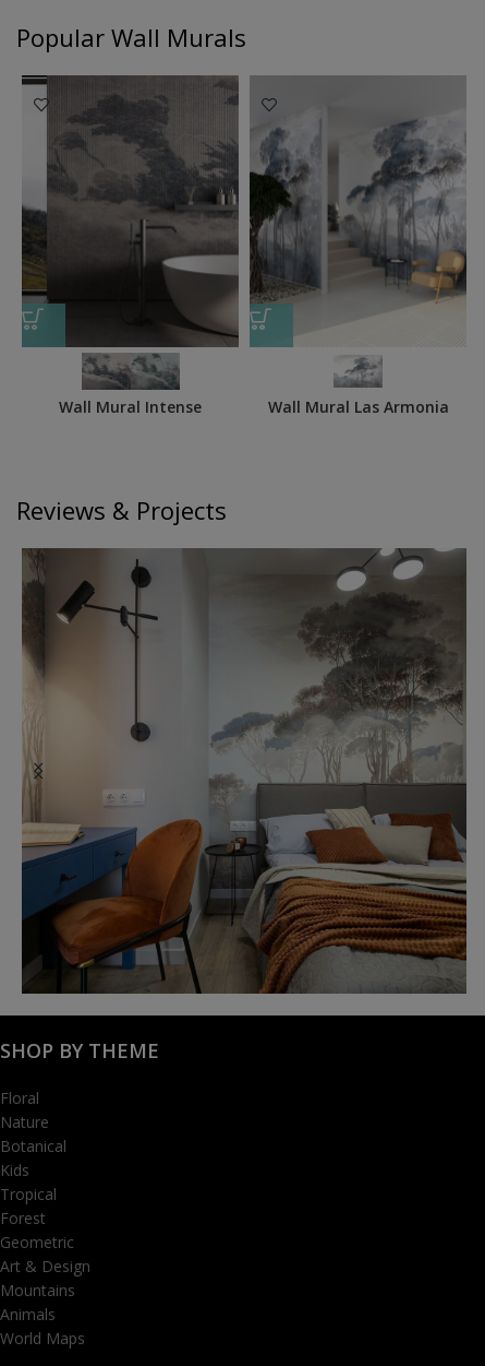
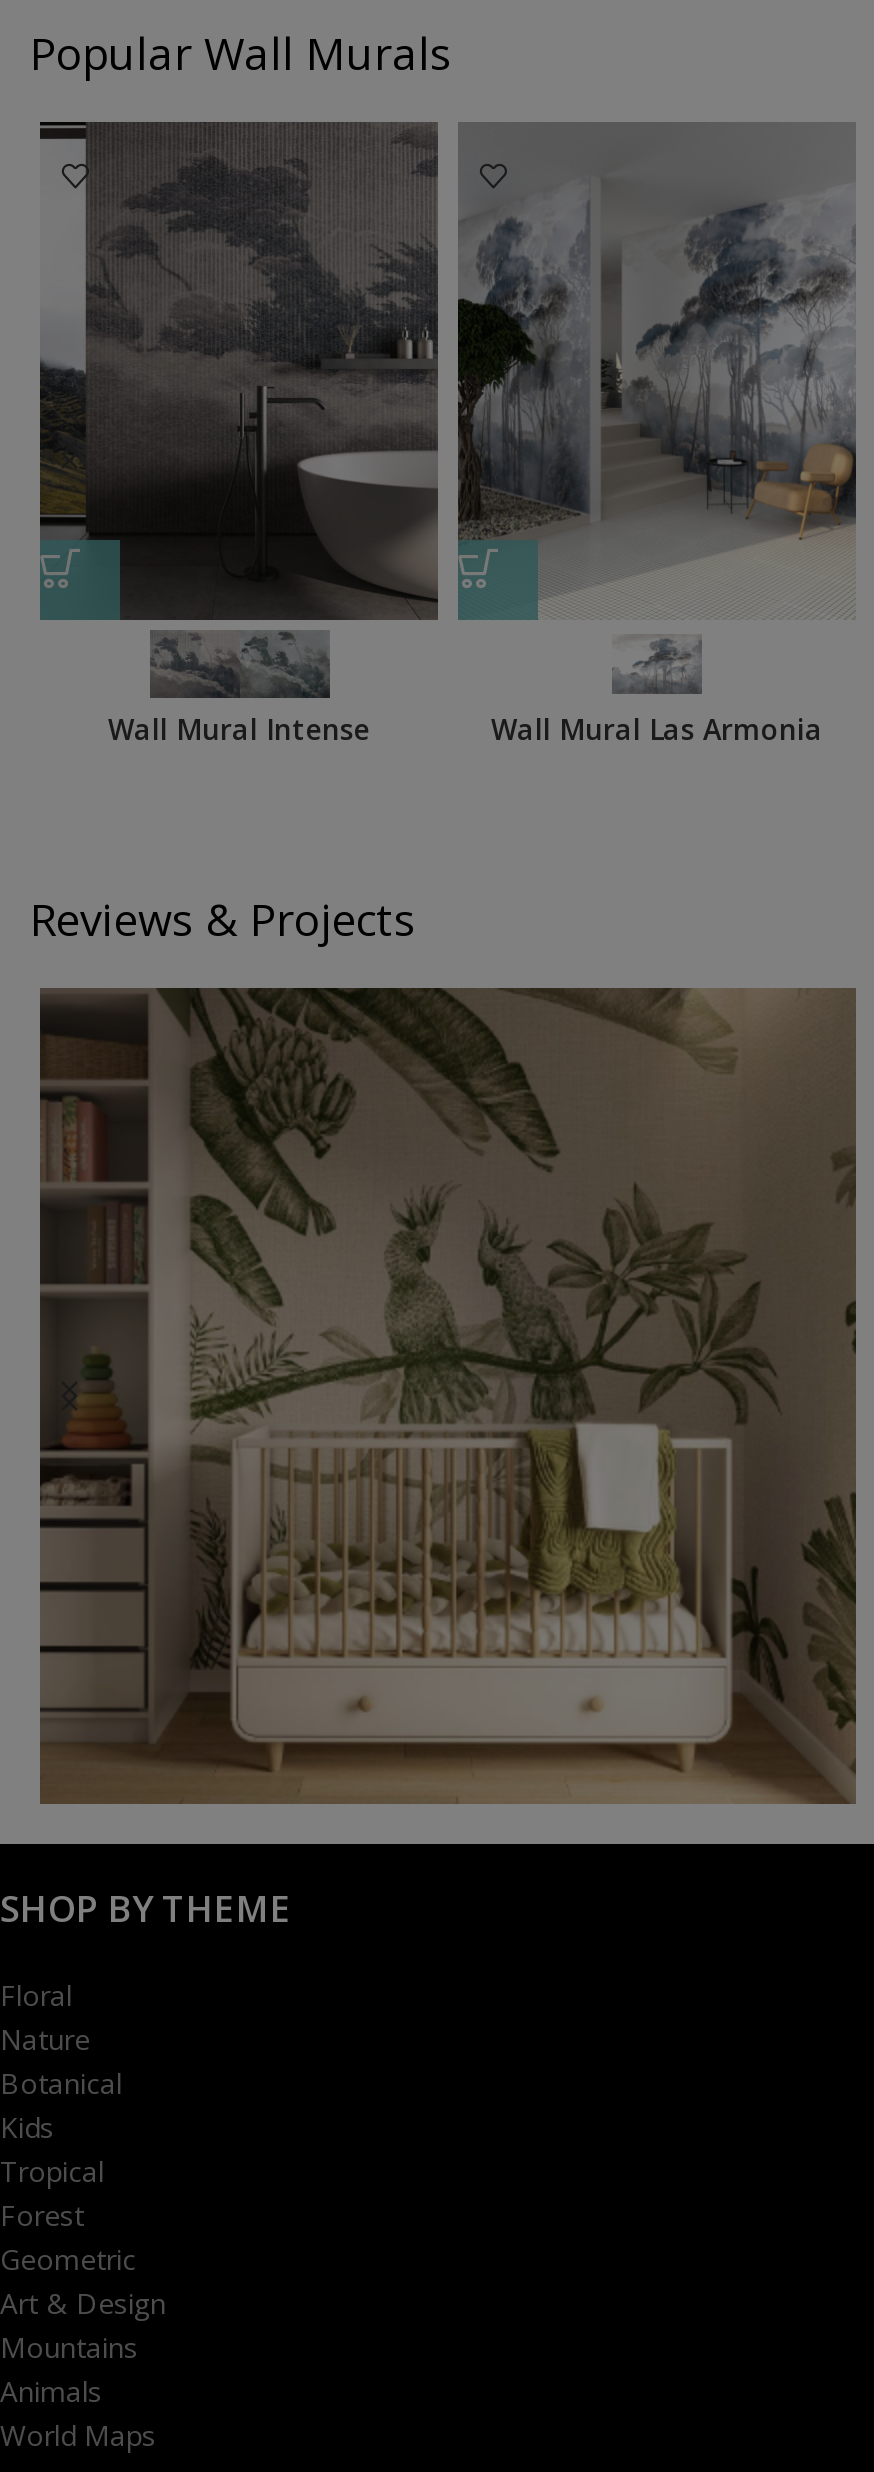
- [image]
+ [image]
